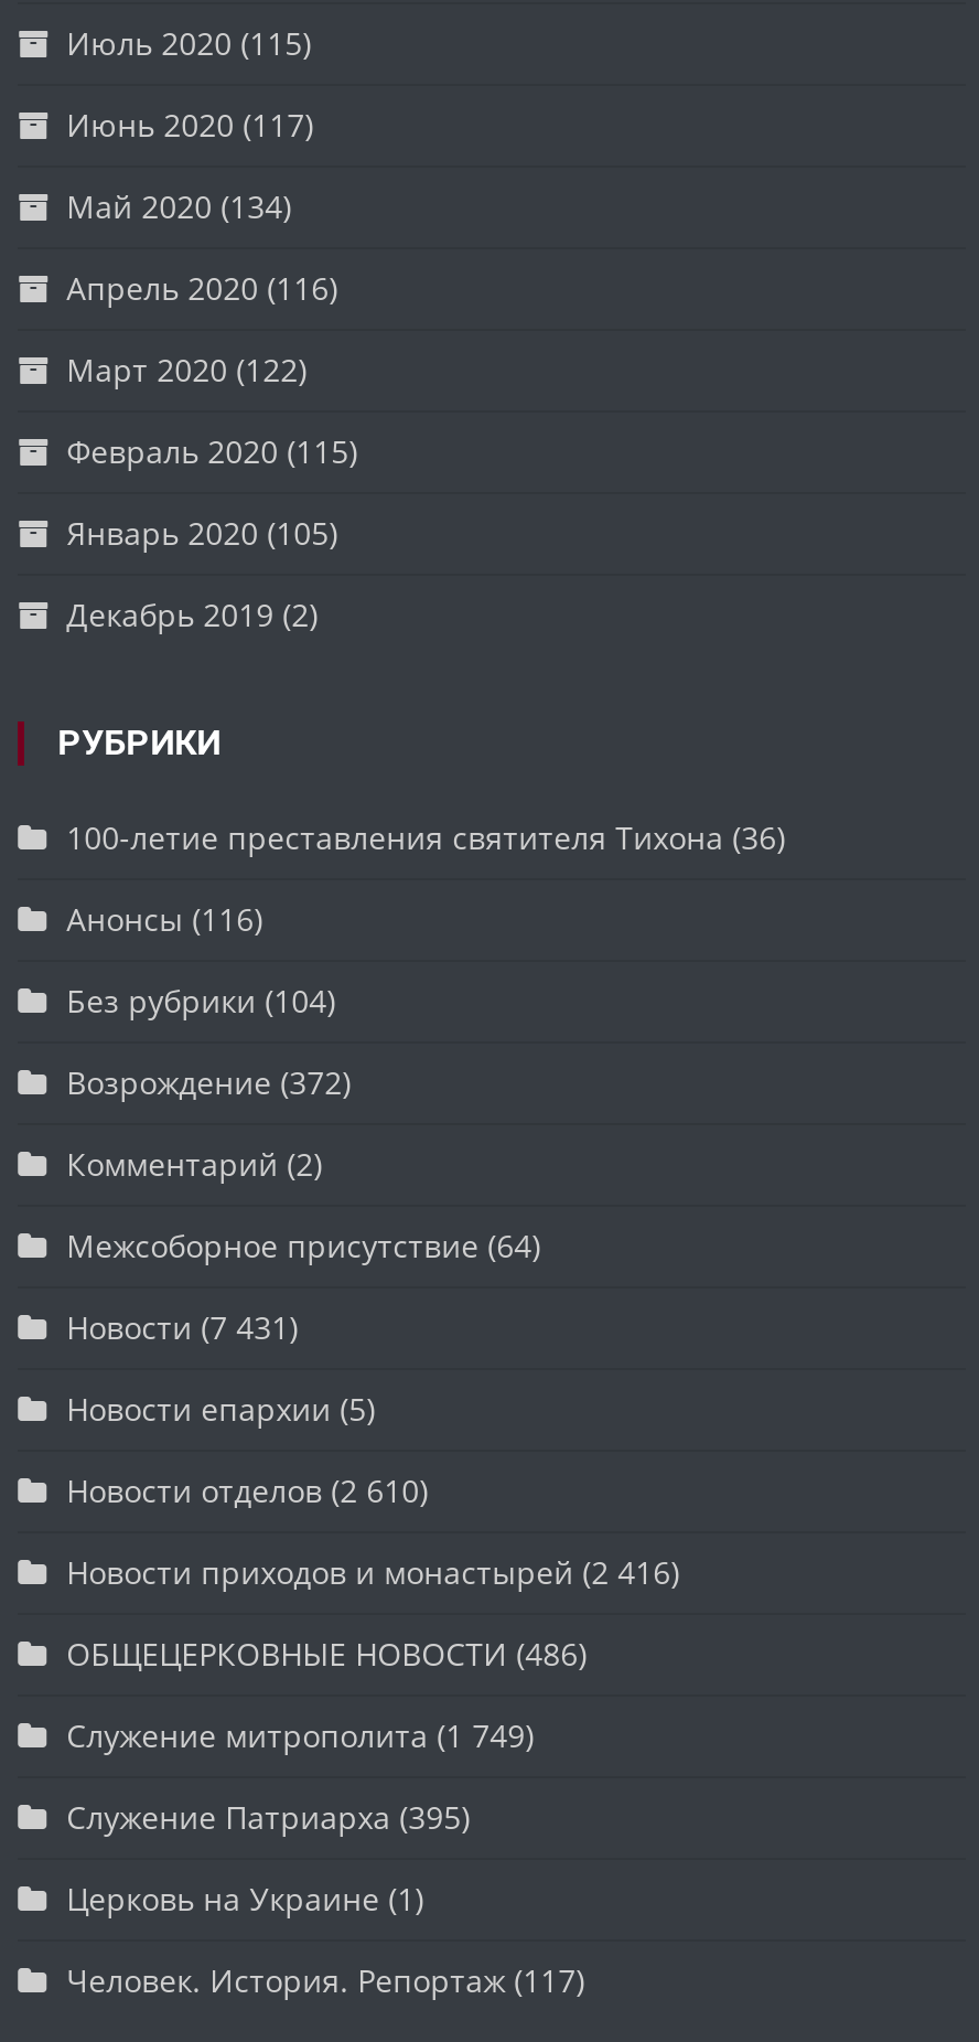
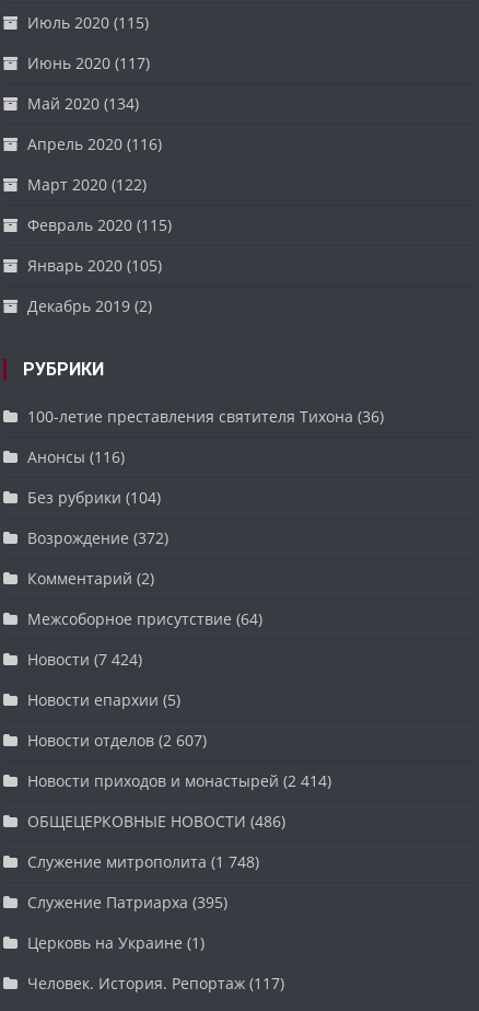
- Новости (7 431)
+ Новости (7 424)

- Новости отделов (2 610)
+ Новости отделов (2 607)

- Новости приходов и монастырей (2 416)
+ Новости приходов и монастырей (2 414)

- Служение митрополита (1 749)
+ Служение митрополита (1 748)
